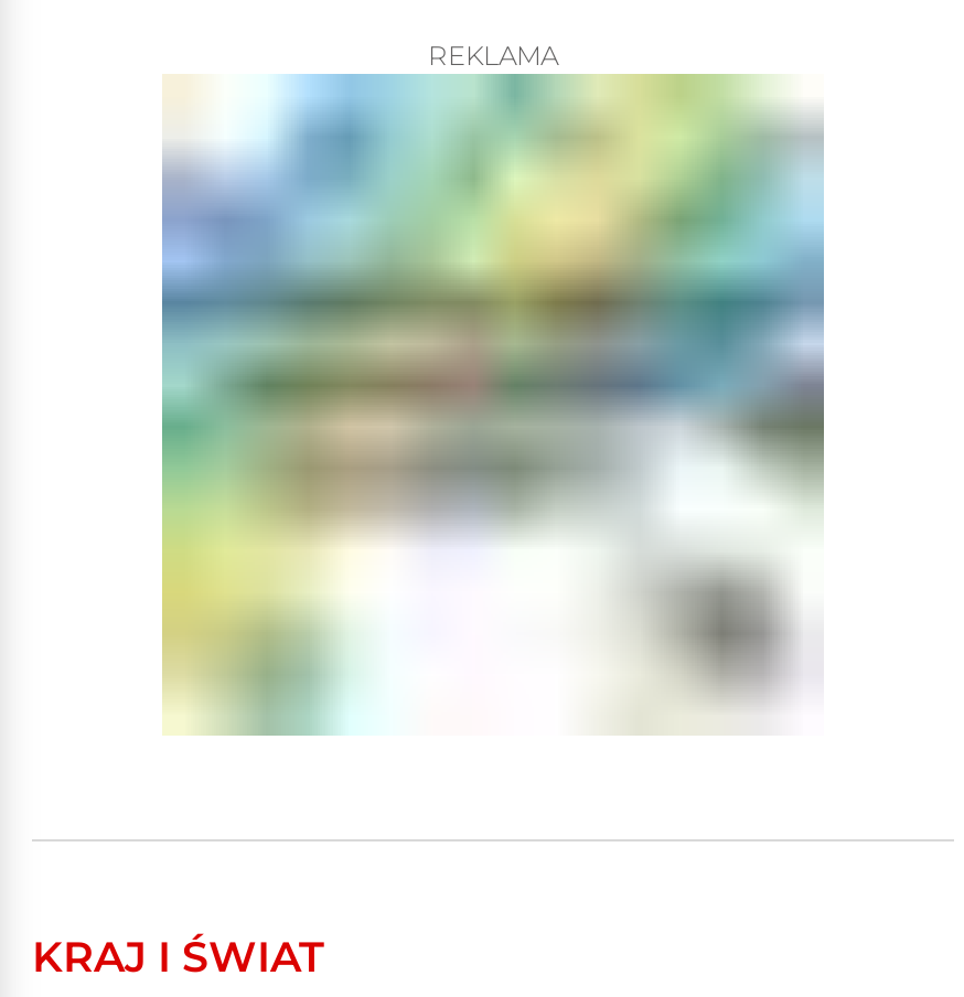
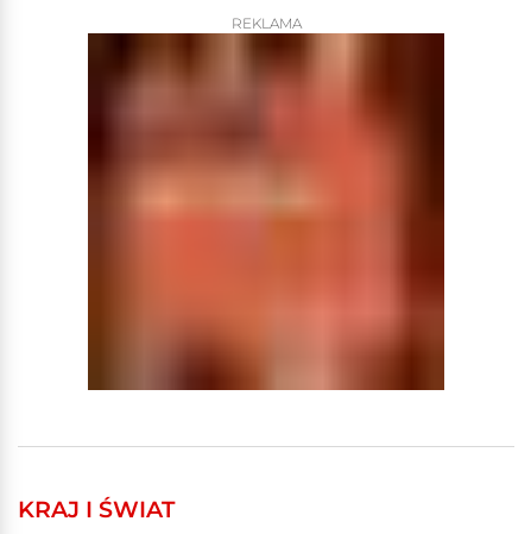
- [image]
+ [image]
